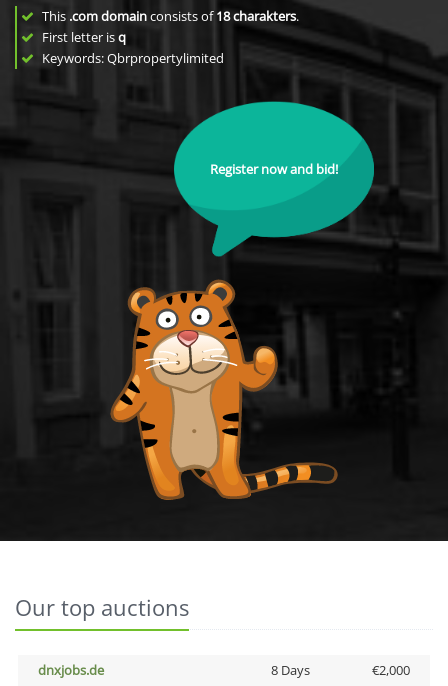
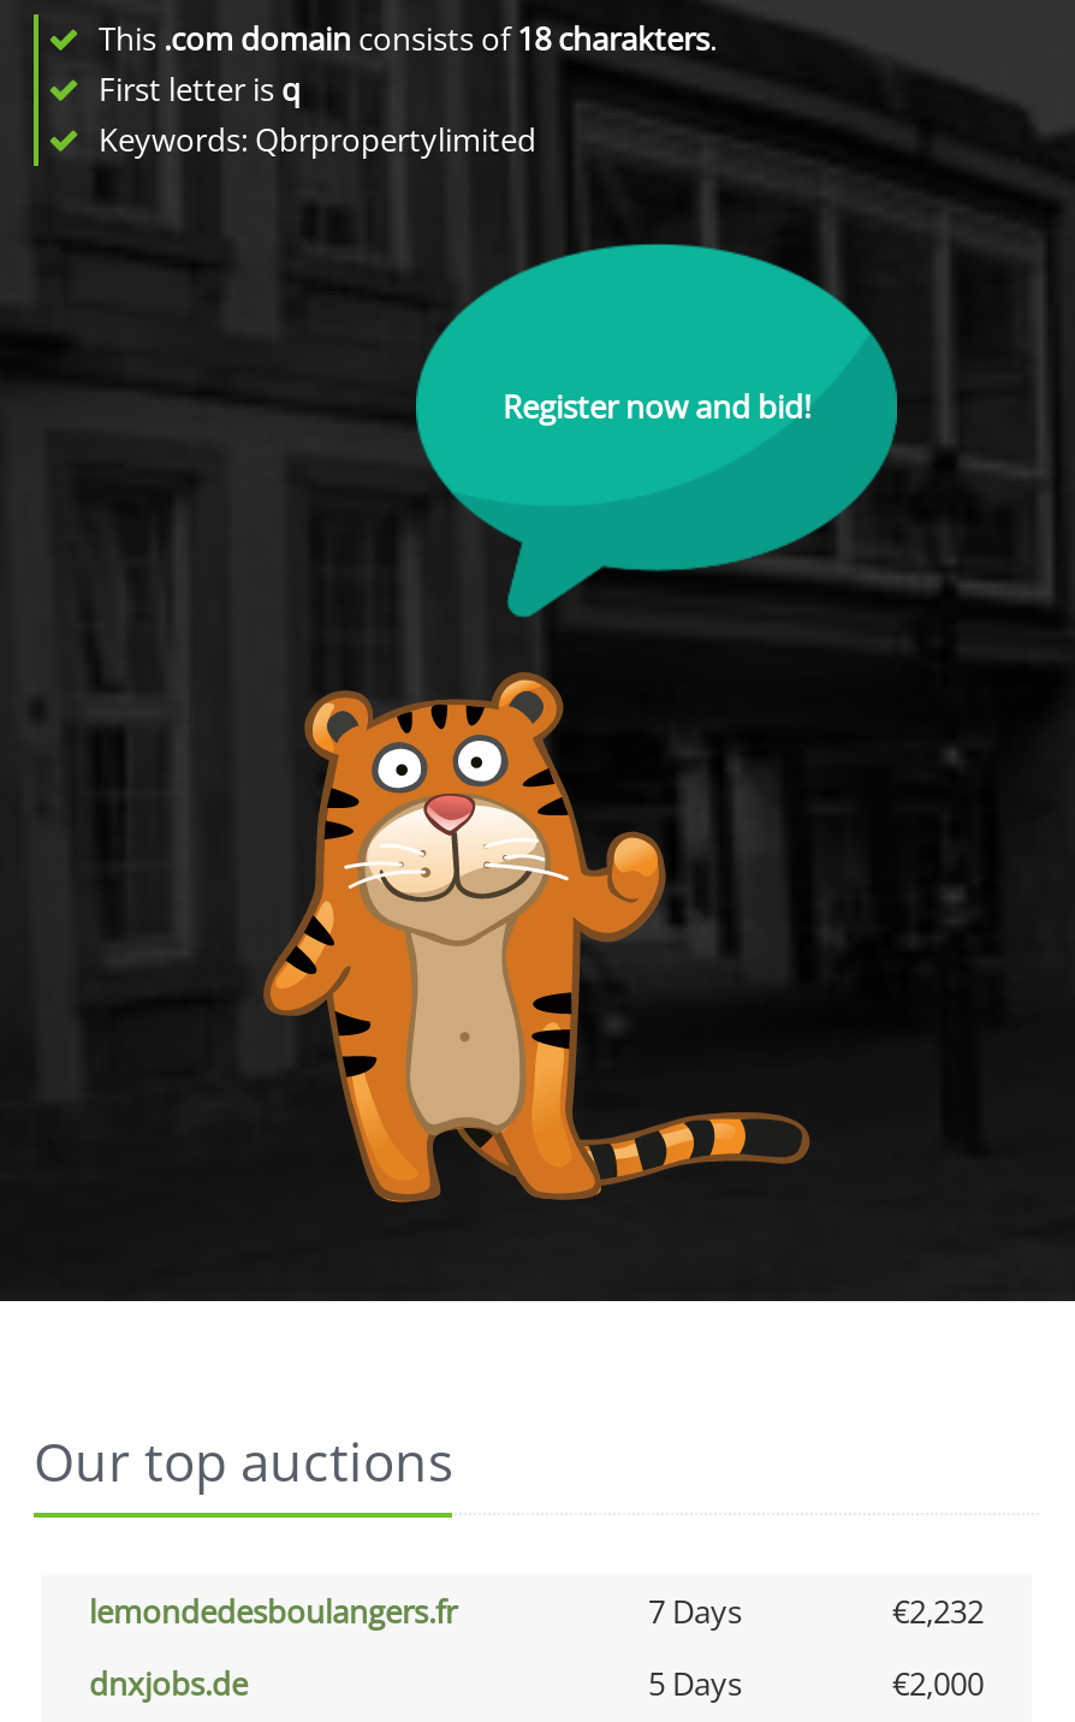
+ lemondedesboulangers.fr
+ 7 Days
+ €2,232

- 8 Days
+ 5 Days
